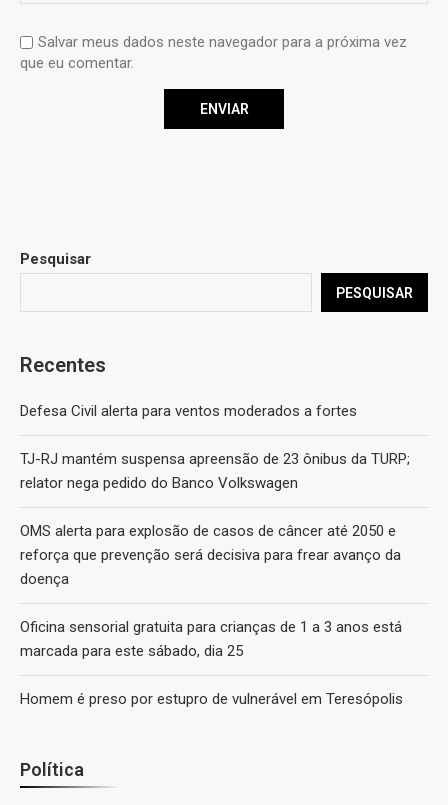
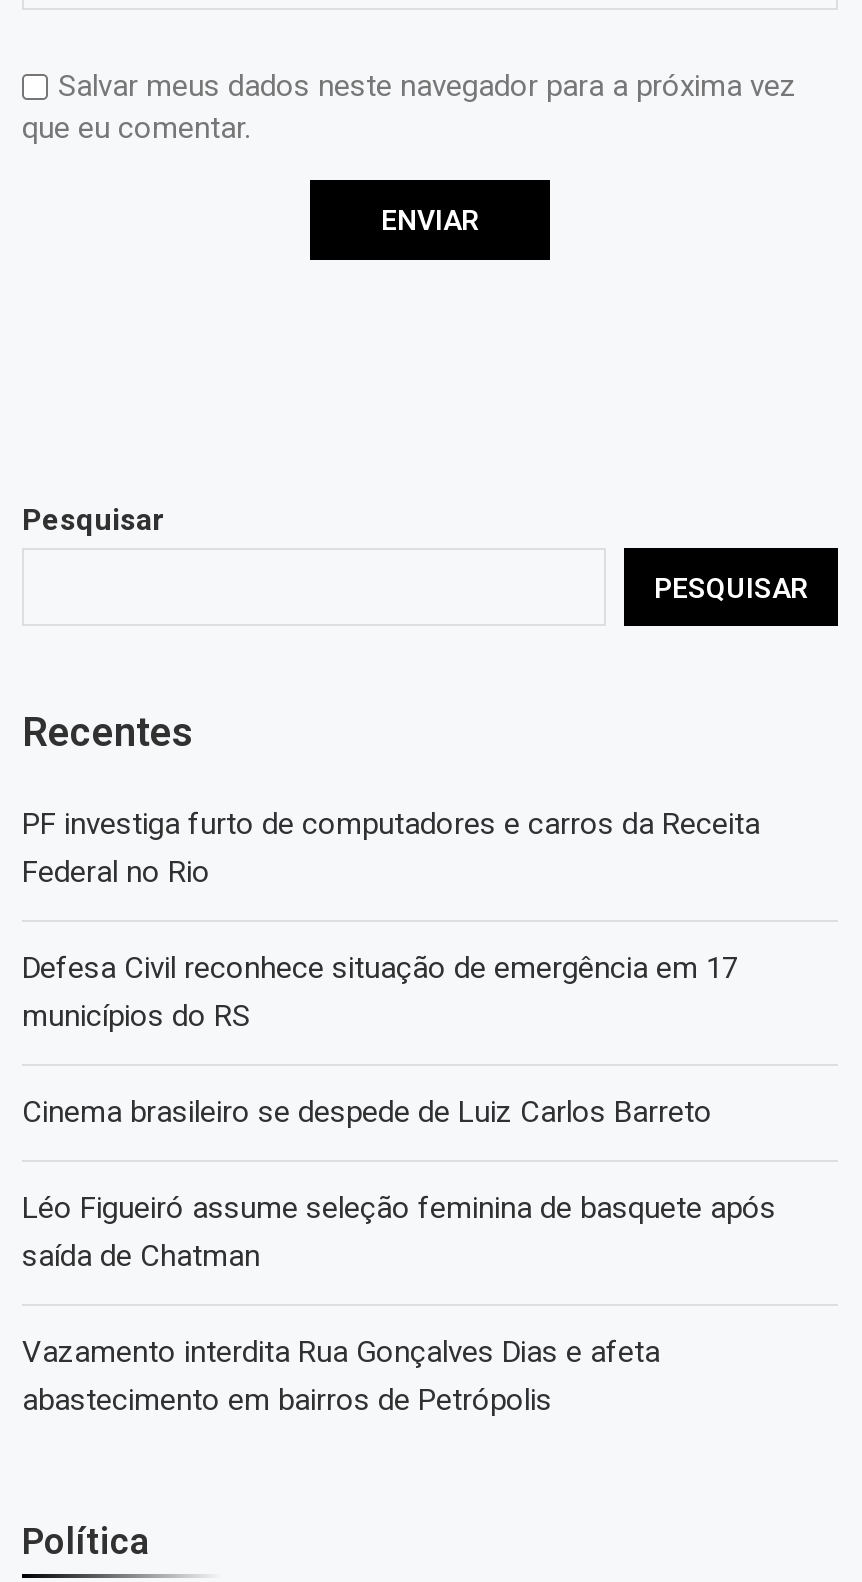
- Defesa Civil alerta para ventos moderados a fortes
+ PF investiga furto de computadores e carros da Receita
+ Federal no Rio

- TJ-RJ mantém suspensa apreensão de 23 ônibus da TURP;
- relator nega pedido do Banco Volkswagen
+ Defesa Civil reconhece situação de emergência em 17
+ municípios do RS

- OMS alerta para explosão de casos de câncer até 2050 e
- reforça que prevenção será decisiva para frear avanço da
- doença
+ Cinema brasileiro se despede de Luiz Carlos Barreto

- Oficina sensorial gratuita para crianças de 1 a 3 anos está
- marcada para este sábado, dia 25
+ Léo Figueiró assume seleção feminina de basquete após
+ saída de Chatman

- Homem é preso por estupro de vulnerável em Teresópolis
+ Vazamento interdita Rua Gonçalves Dias e afeta
+ abastecimento em bairros de Petrópolis
